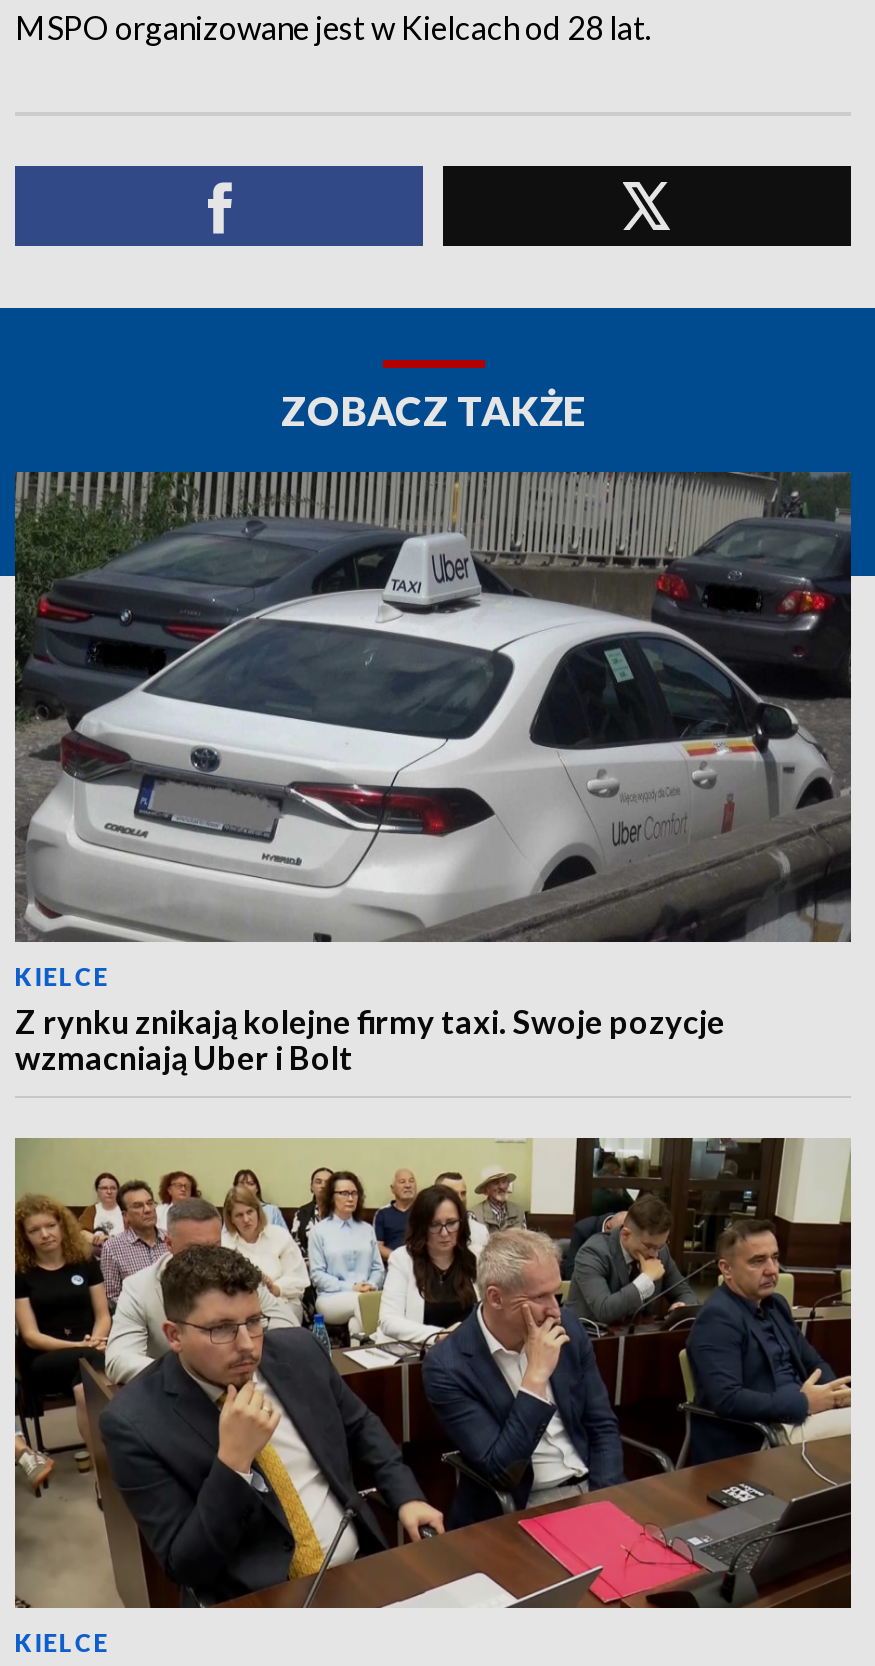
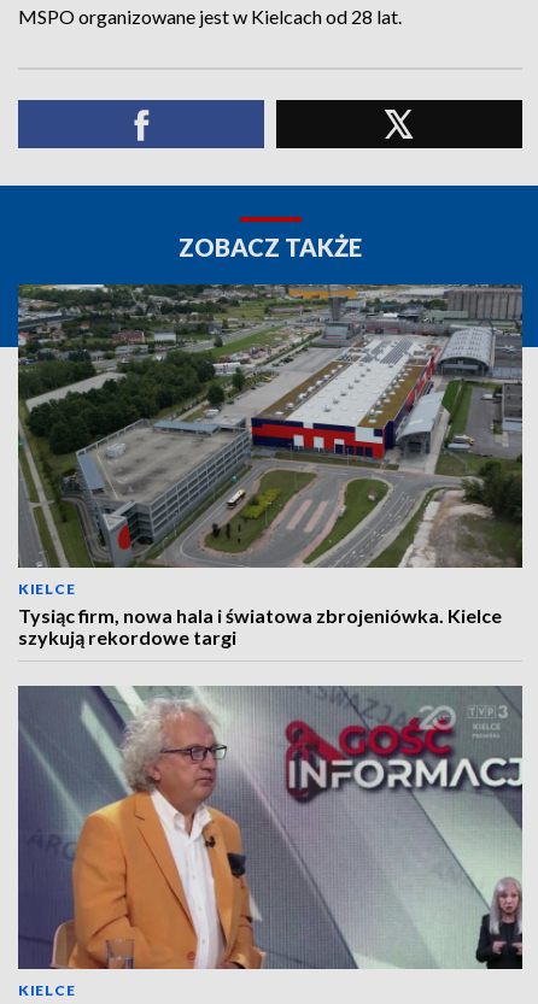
- [image]
- Z rynku znikają kolejne firmy taxi. Swoje pozycje
- wzmacniają Uber i Bolt
+ [image]
+ Tysiąc firm, nowa hala i światowa zbrojeniówka. Kielce
+ szykują rekordowe targi

- [image]
+ [image]
